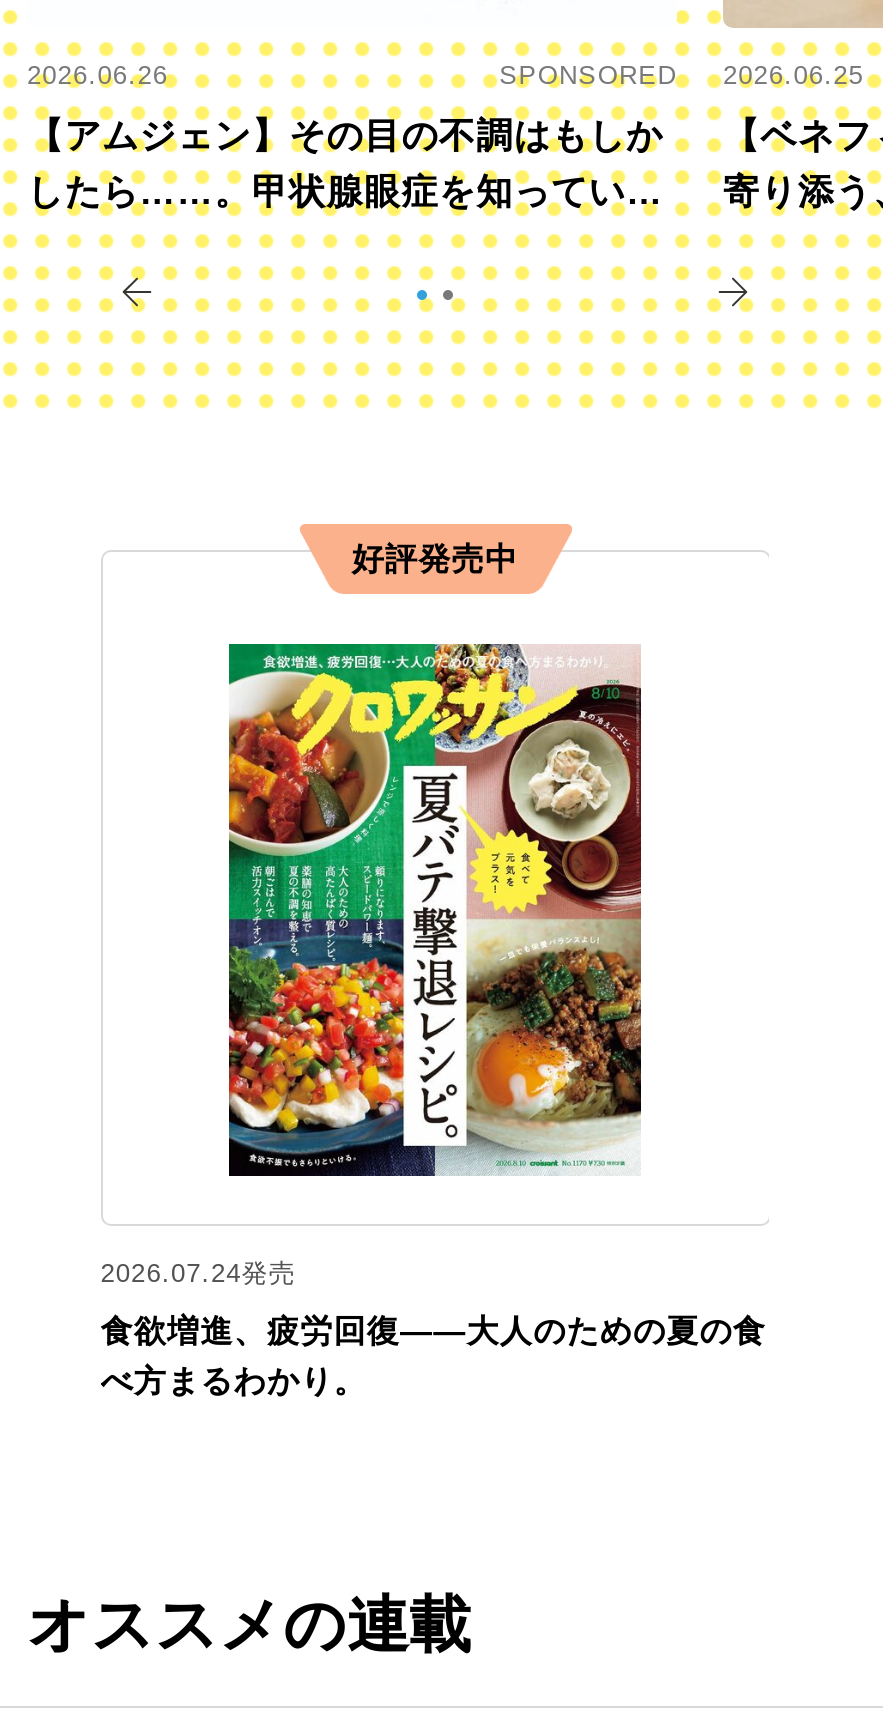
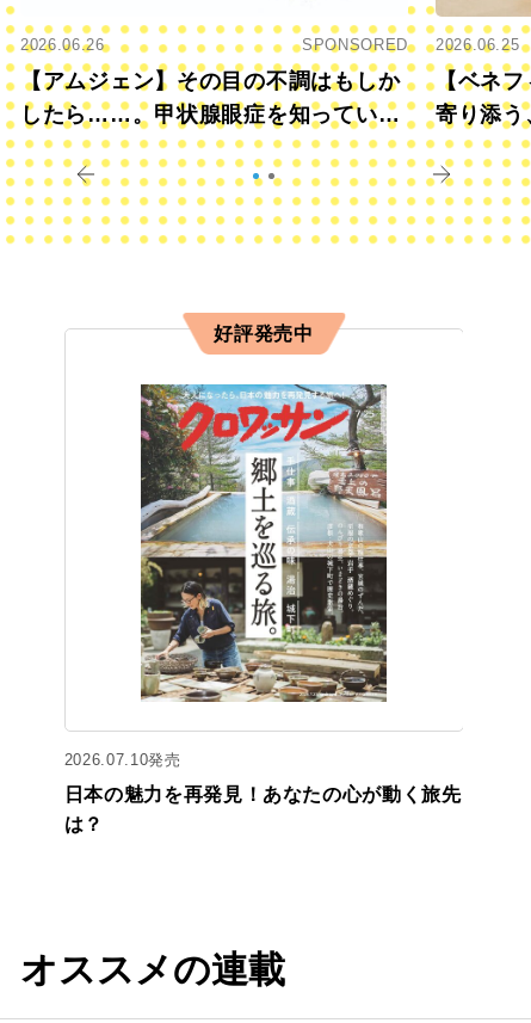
- [image]
- 2026.07.24発売
+ [image]
+ 2026.07.10発売

- 食欲増進、疲労回復——大人のための夏の食
+ 日本の魅力を再発見！あなたの心が動く旅先

- べ方まるわかり。
+ は？
